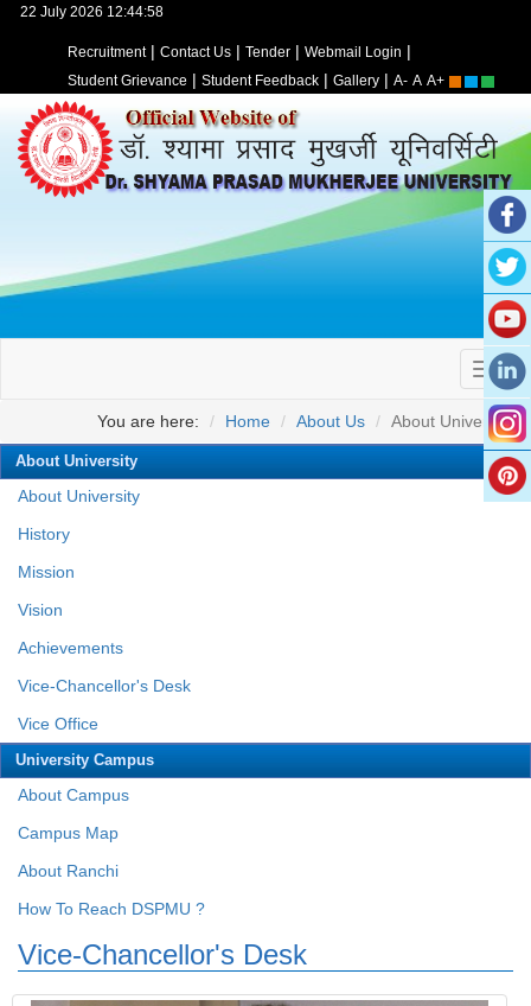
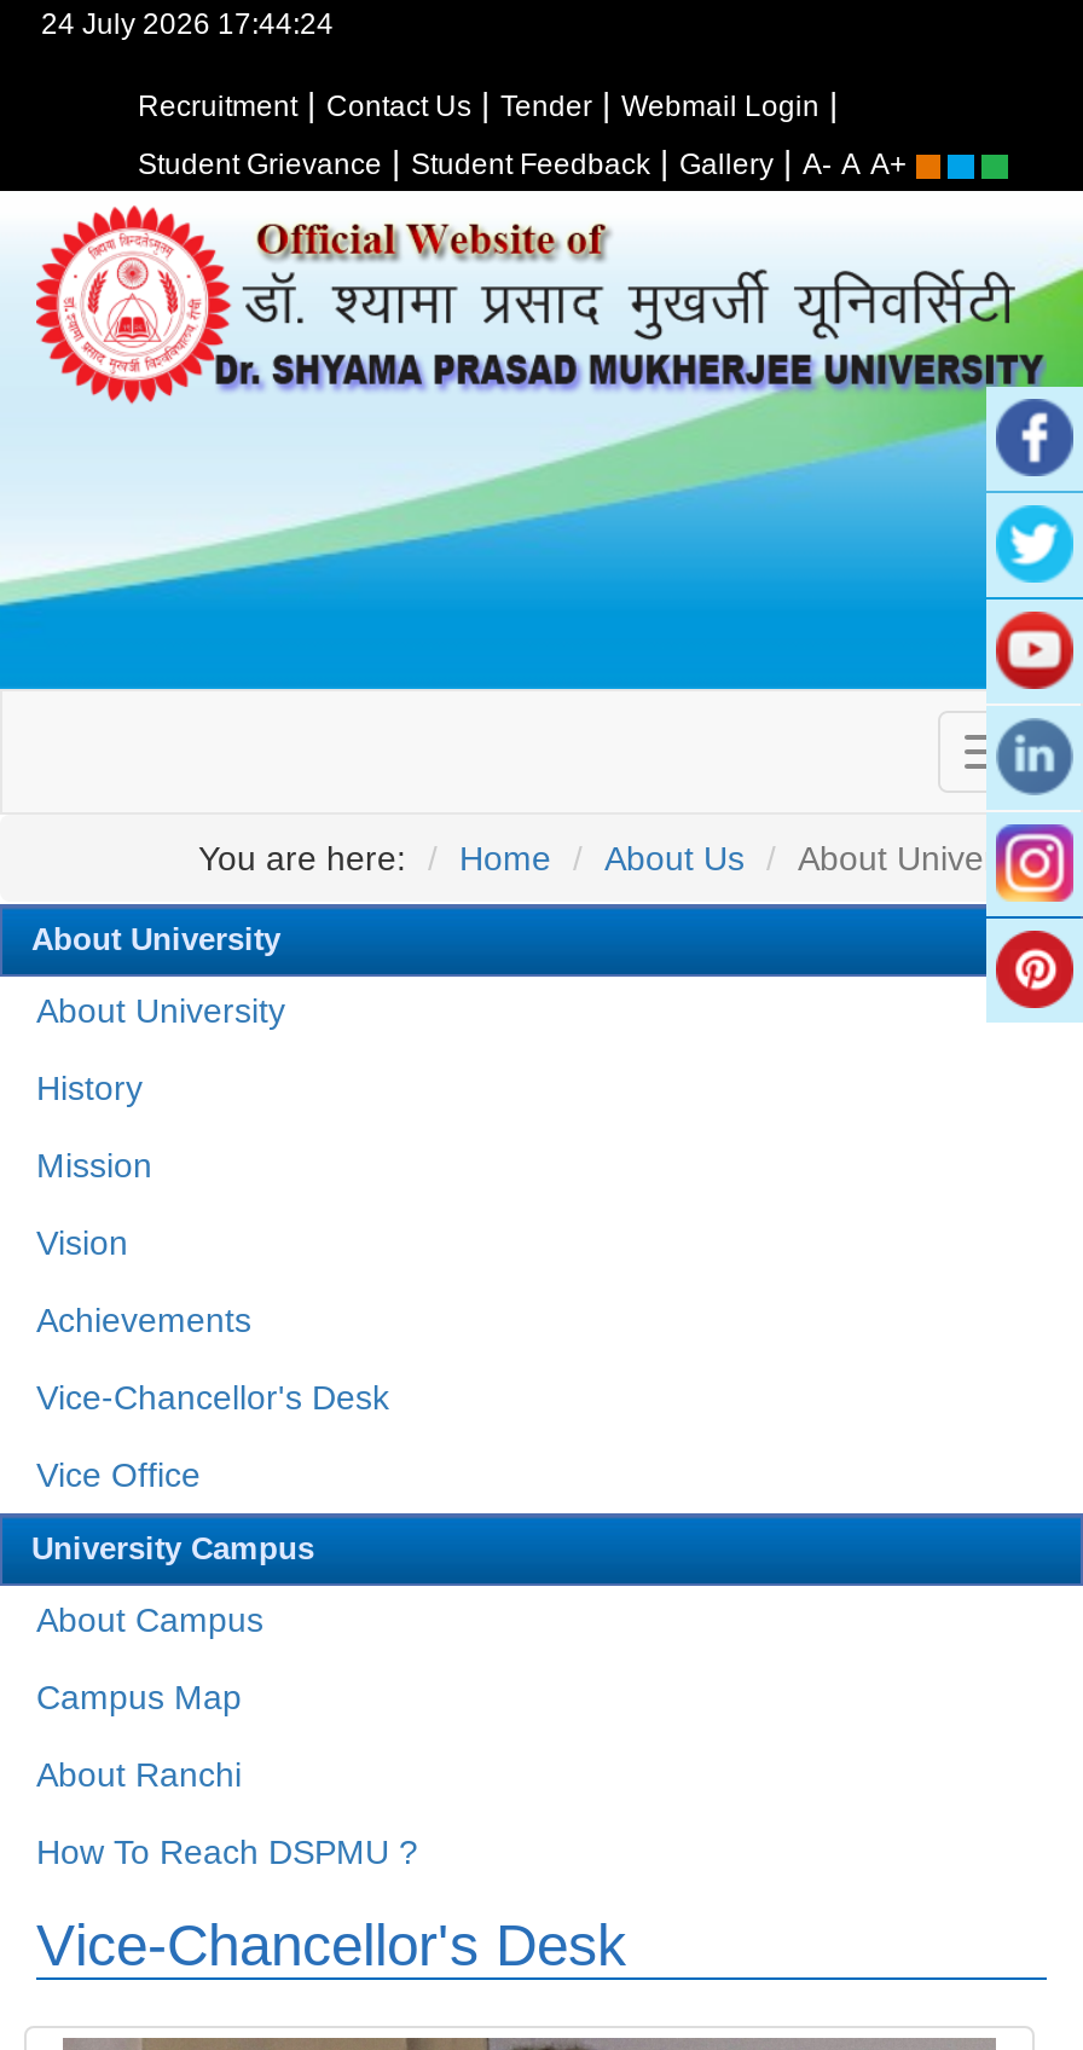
- 22 July 2026 12:44:58
+ 24 July 2026 17:44:24
